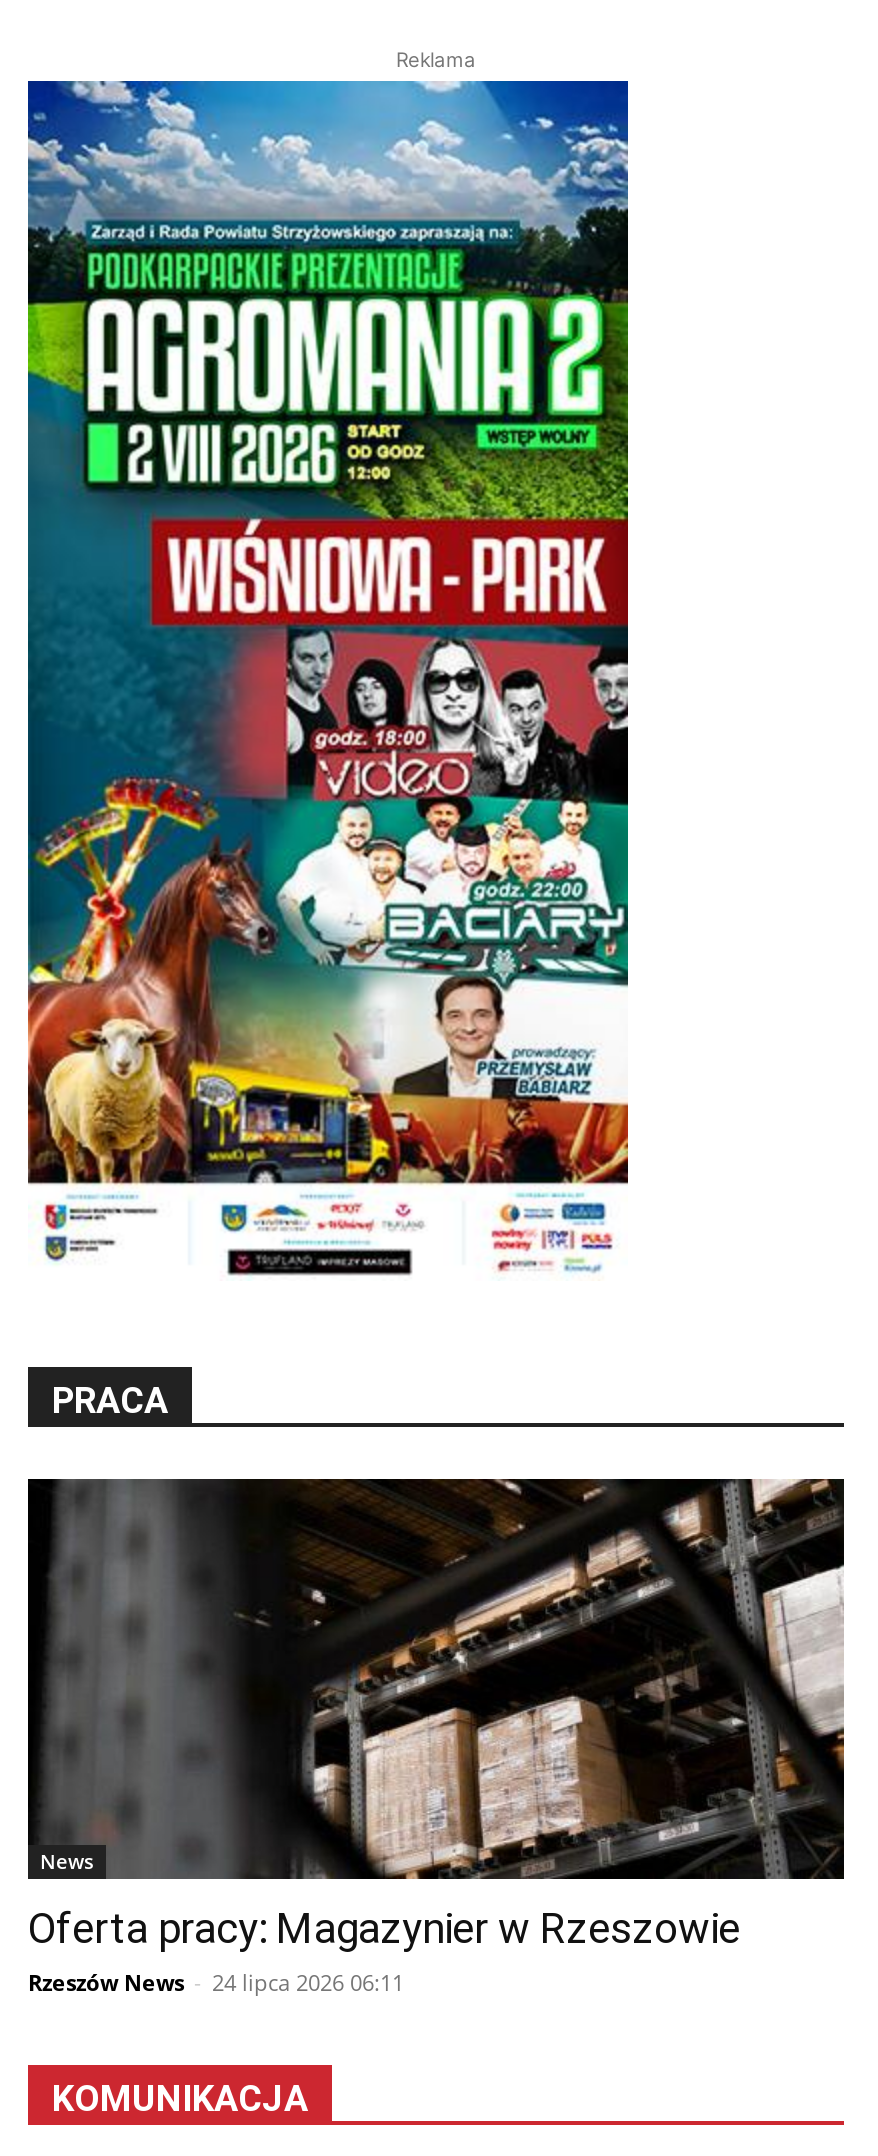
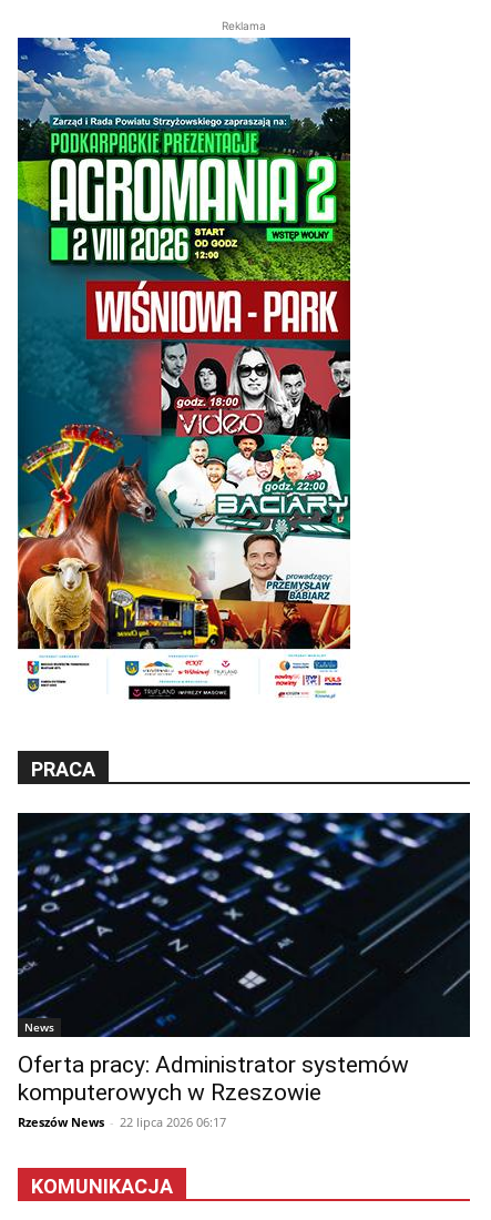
- [image]
- Oferta pracy: Magazynier w Rzeszowie
- Rzeszów News - 24 lipca 2026 06:11
+ [image]
+ Oferta pracy: Administrator systemów
+ komputerowych w Rzeszowie
+ Rzeszów News - 22 lipca 2026 06:17
